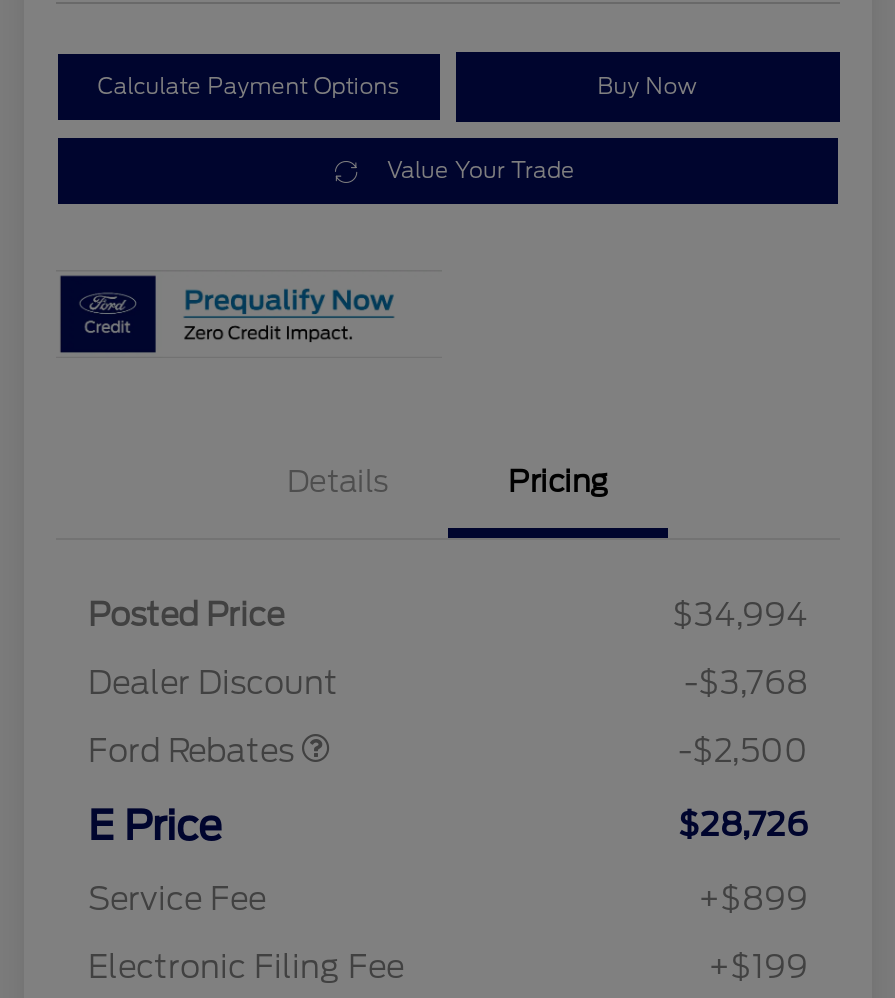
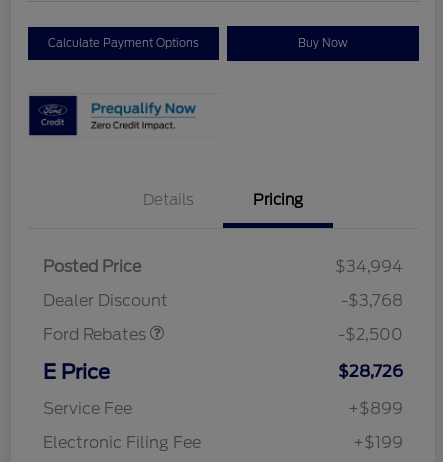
- Value Your Trade
